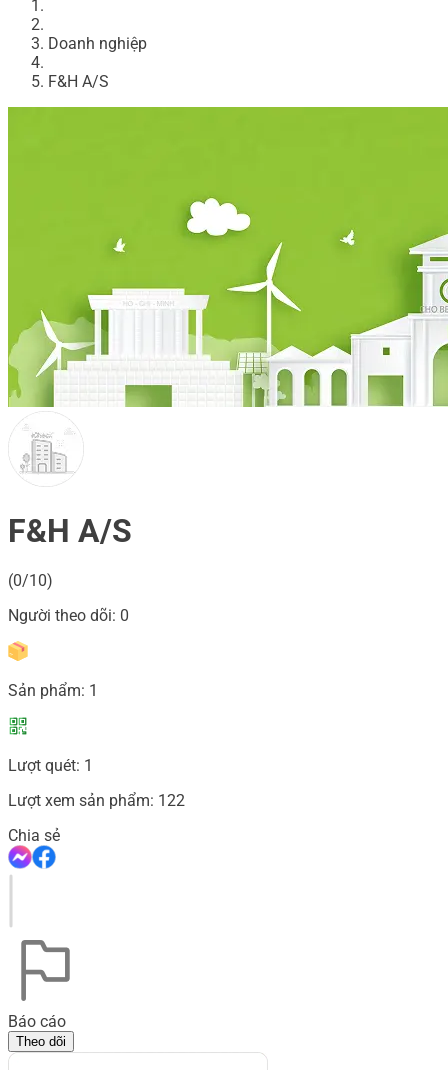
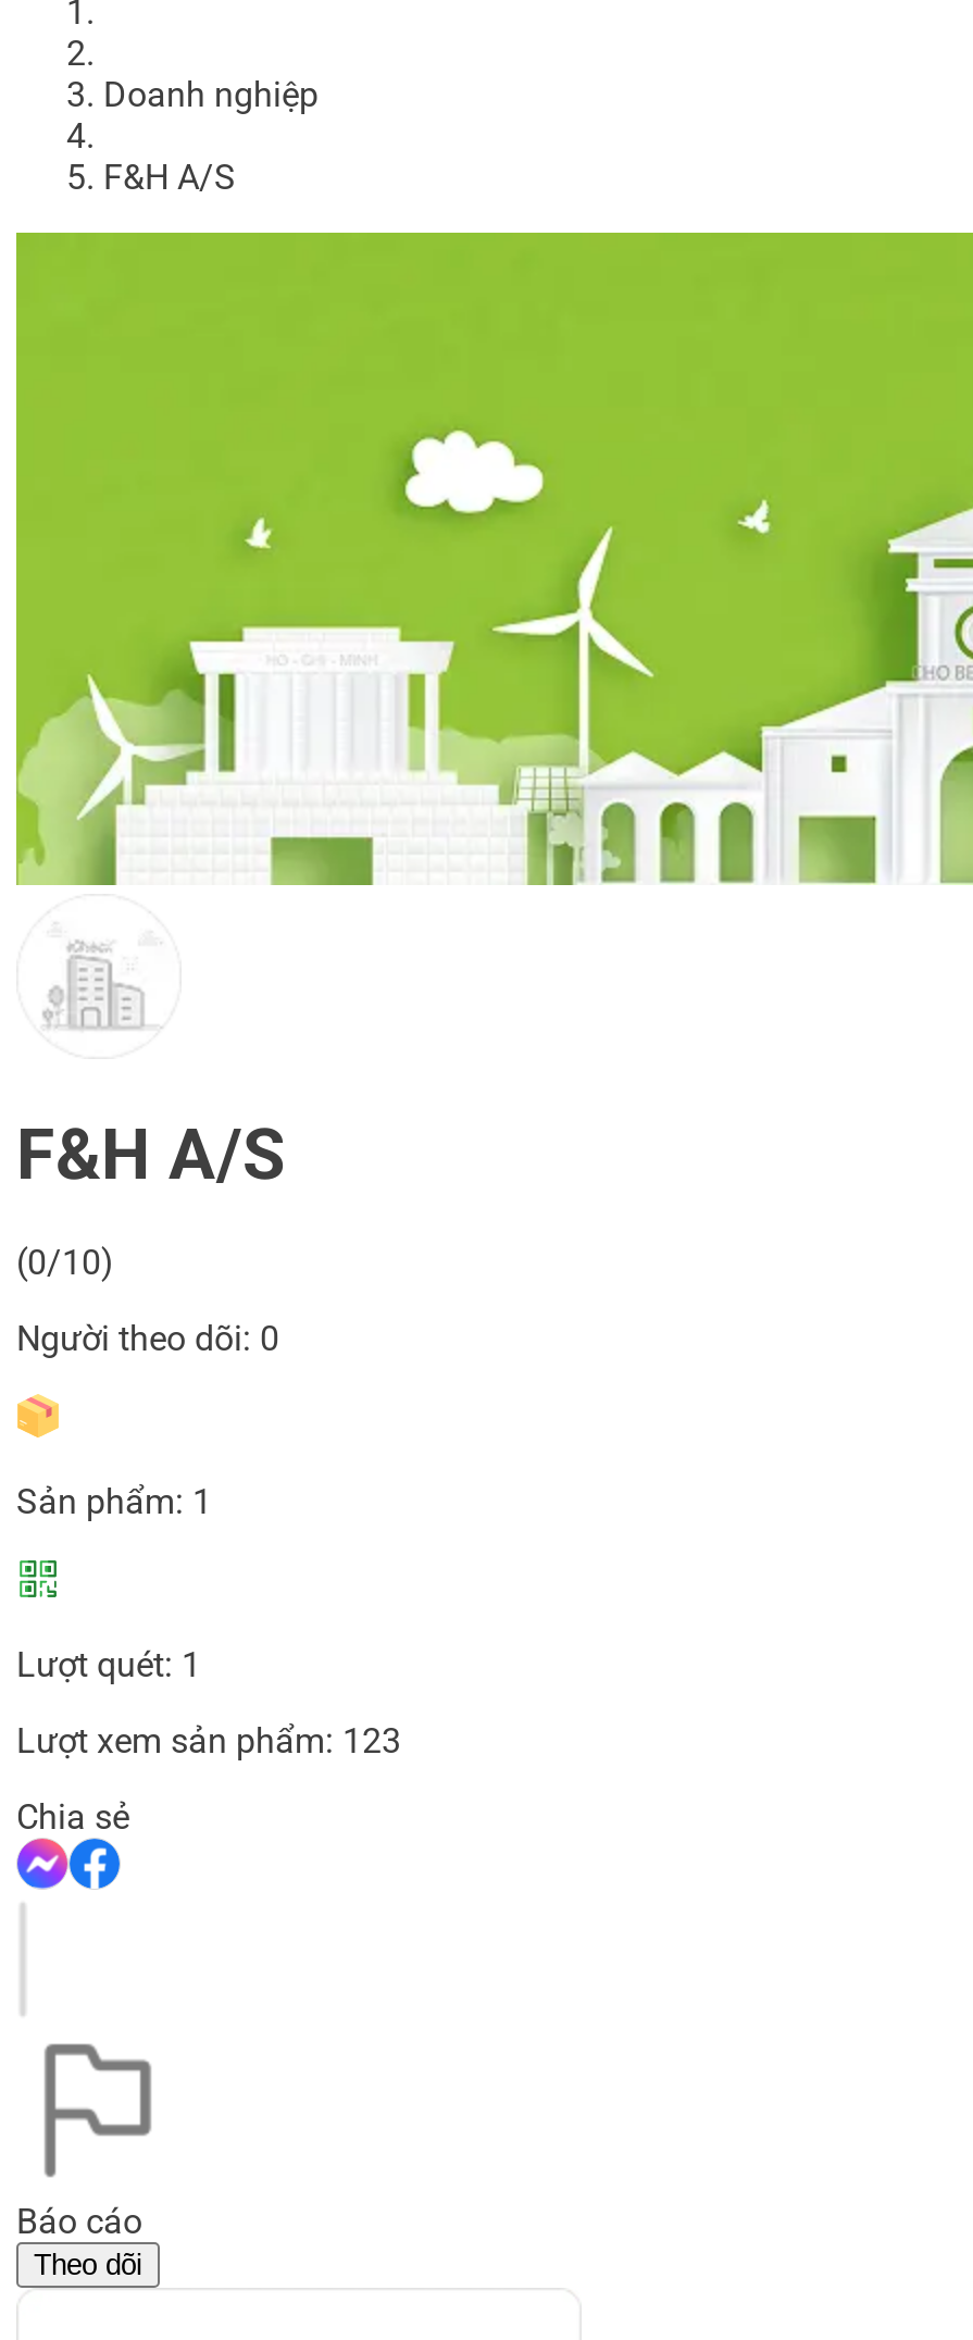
- Lượt xem sản phẩm: 122
+ Lượt xem sản phẩm: 123
